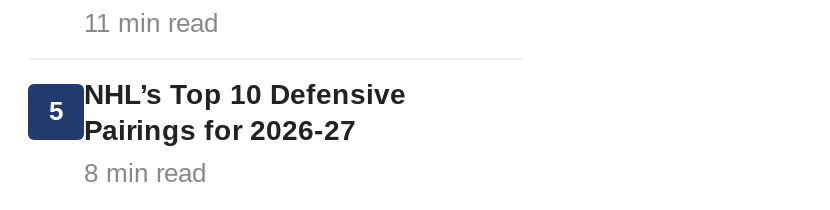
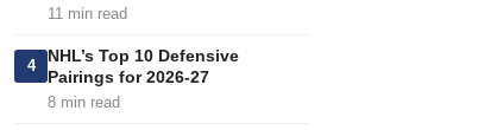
- 5
+ 4
